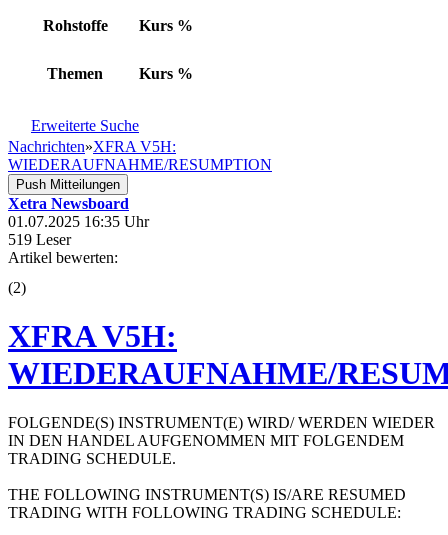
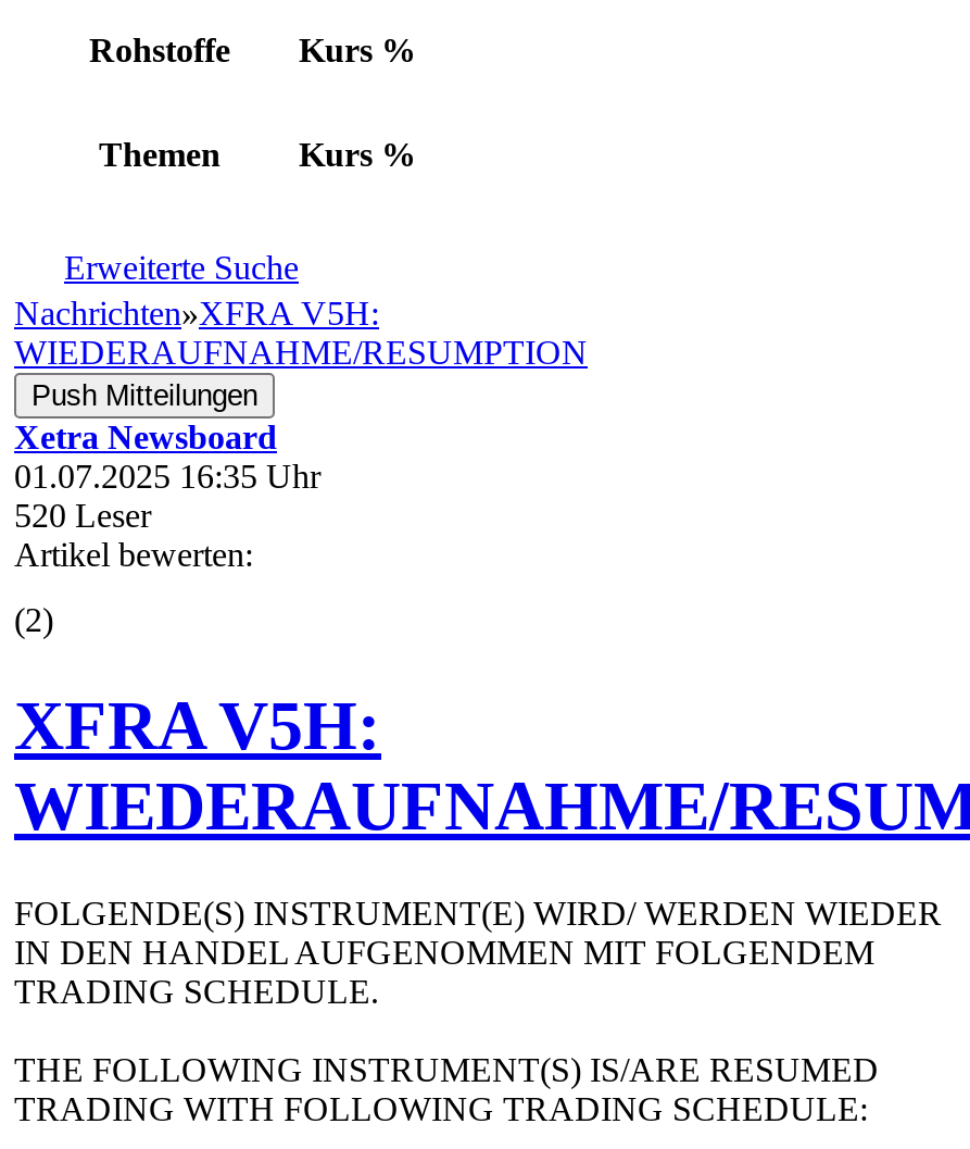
- 519 Leser
+ 520 Leser
